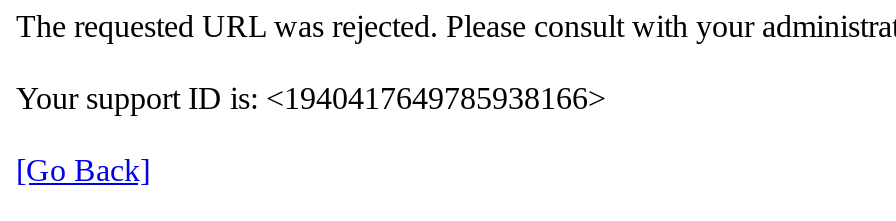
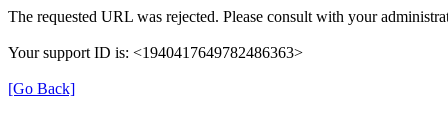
- Your support ID is: <1940417649785938166>
+ Your support ID is: <1940417649782486363>
